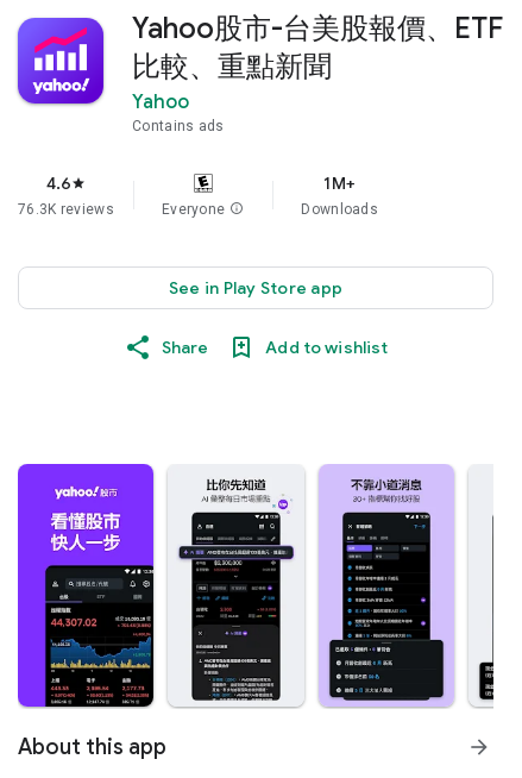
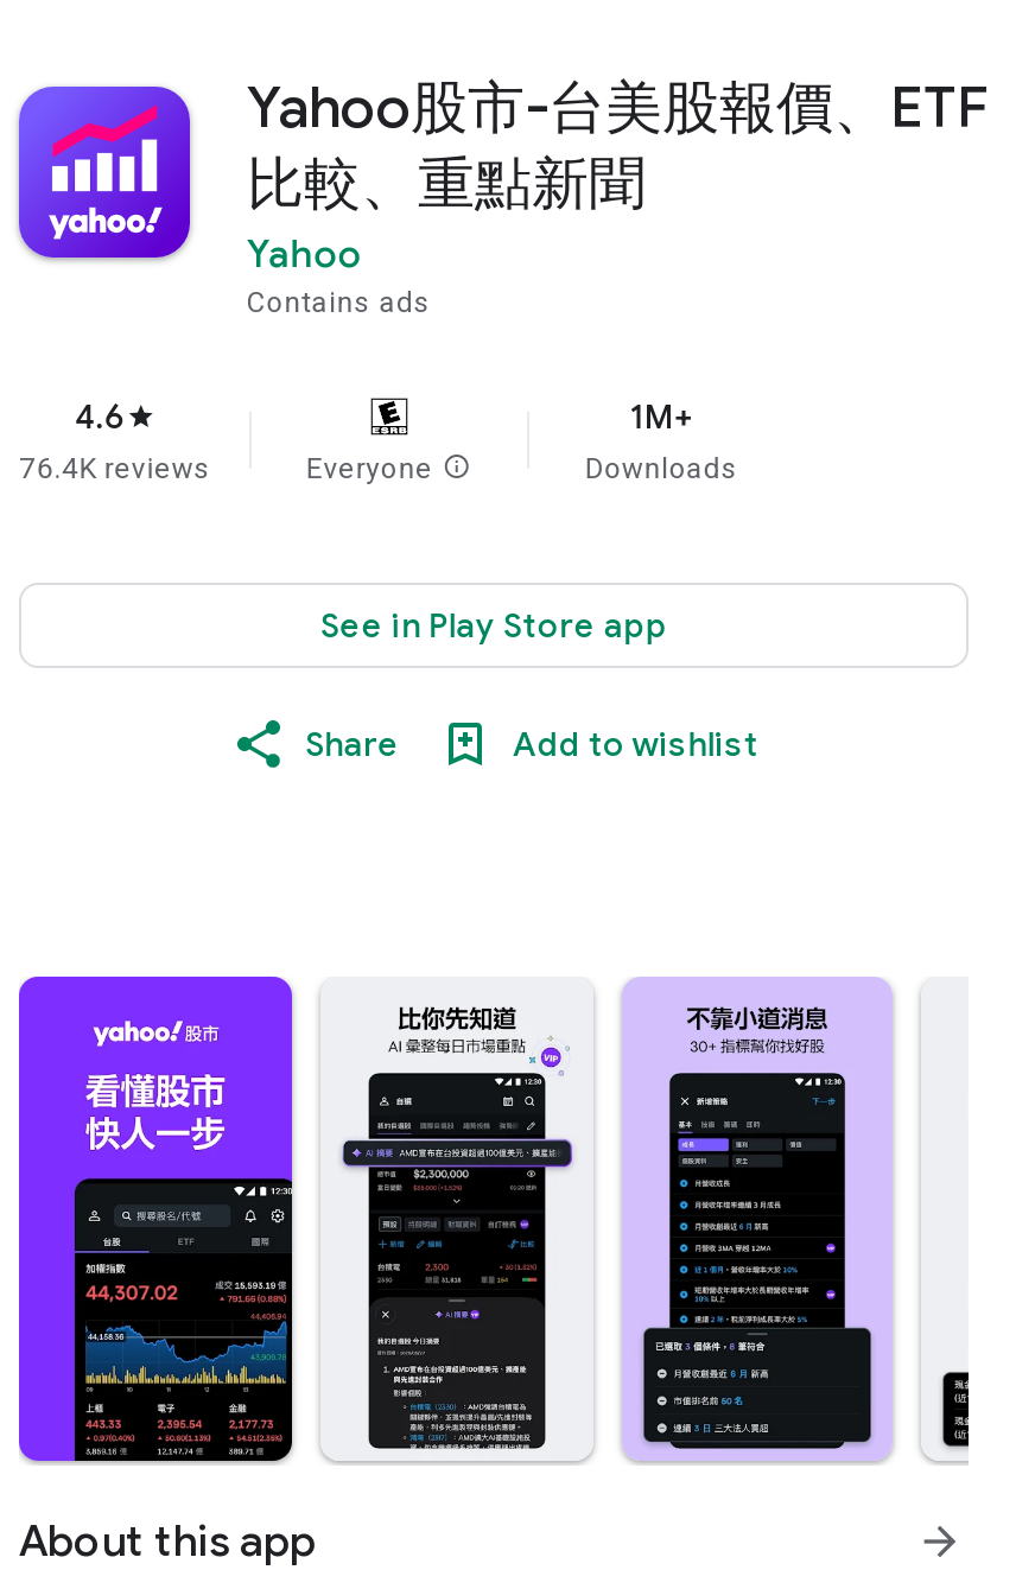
- 76.3K reviews
+ 76.4K reviews
